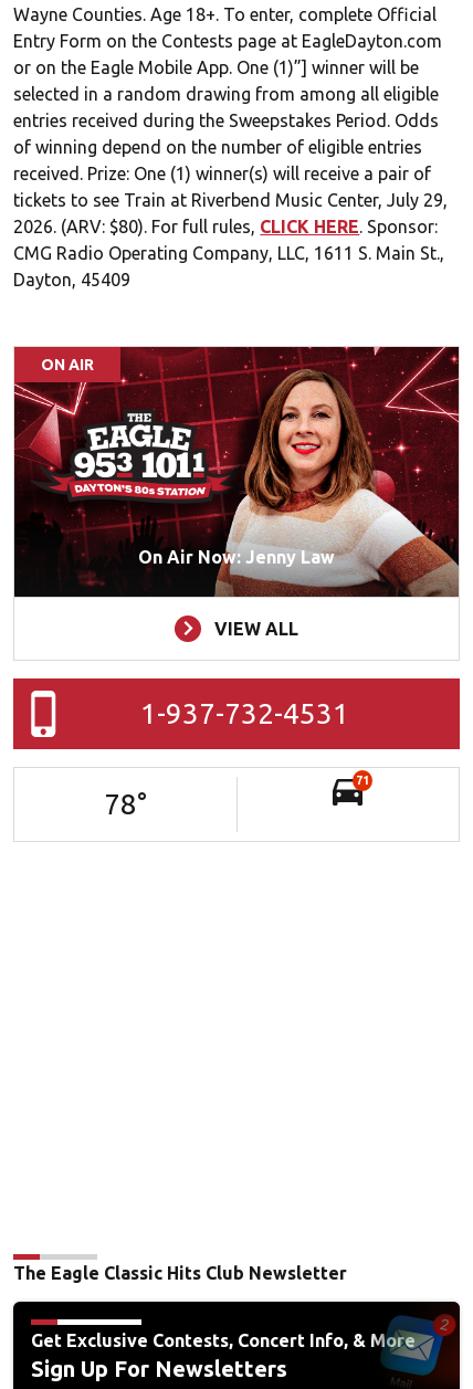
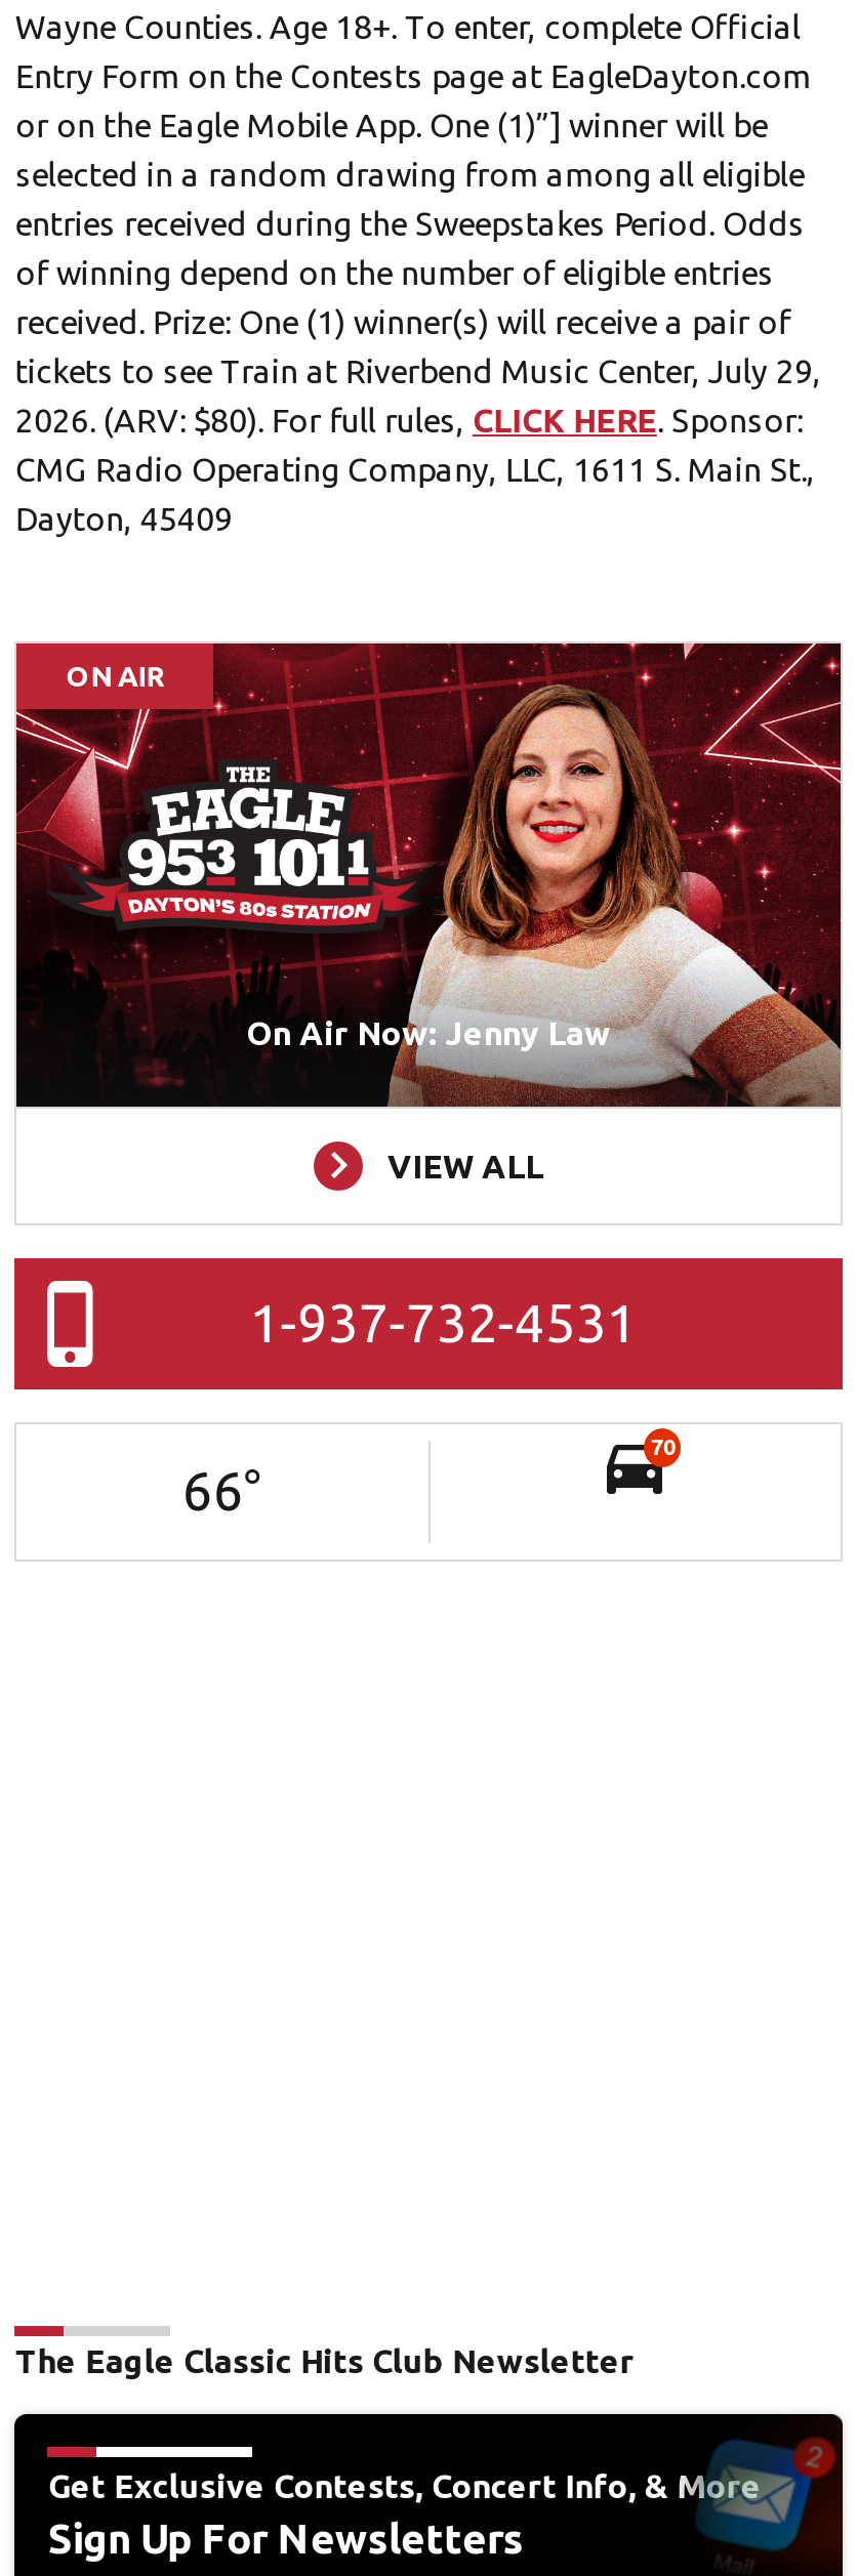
- 71
+ 70

- 78°
+ 66°
